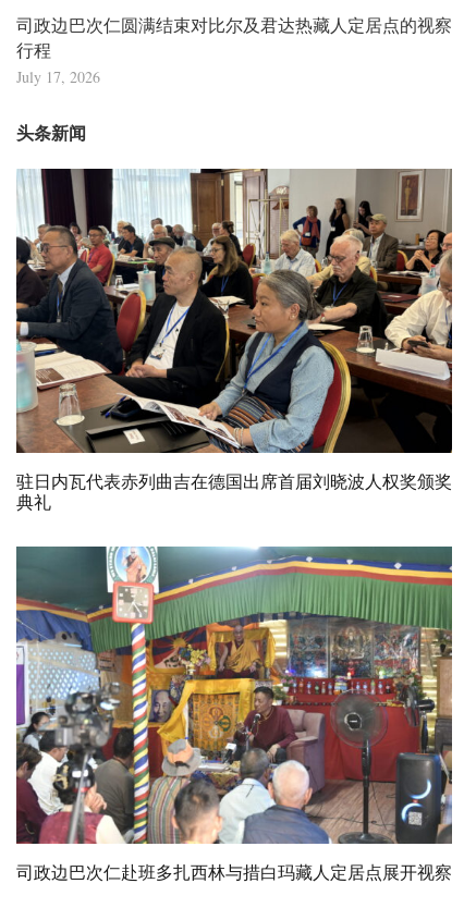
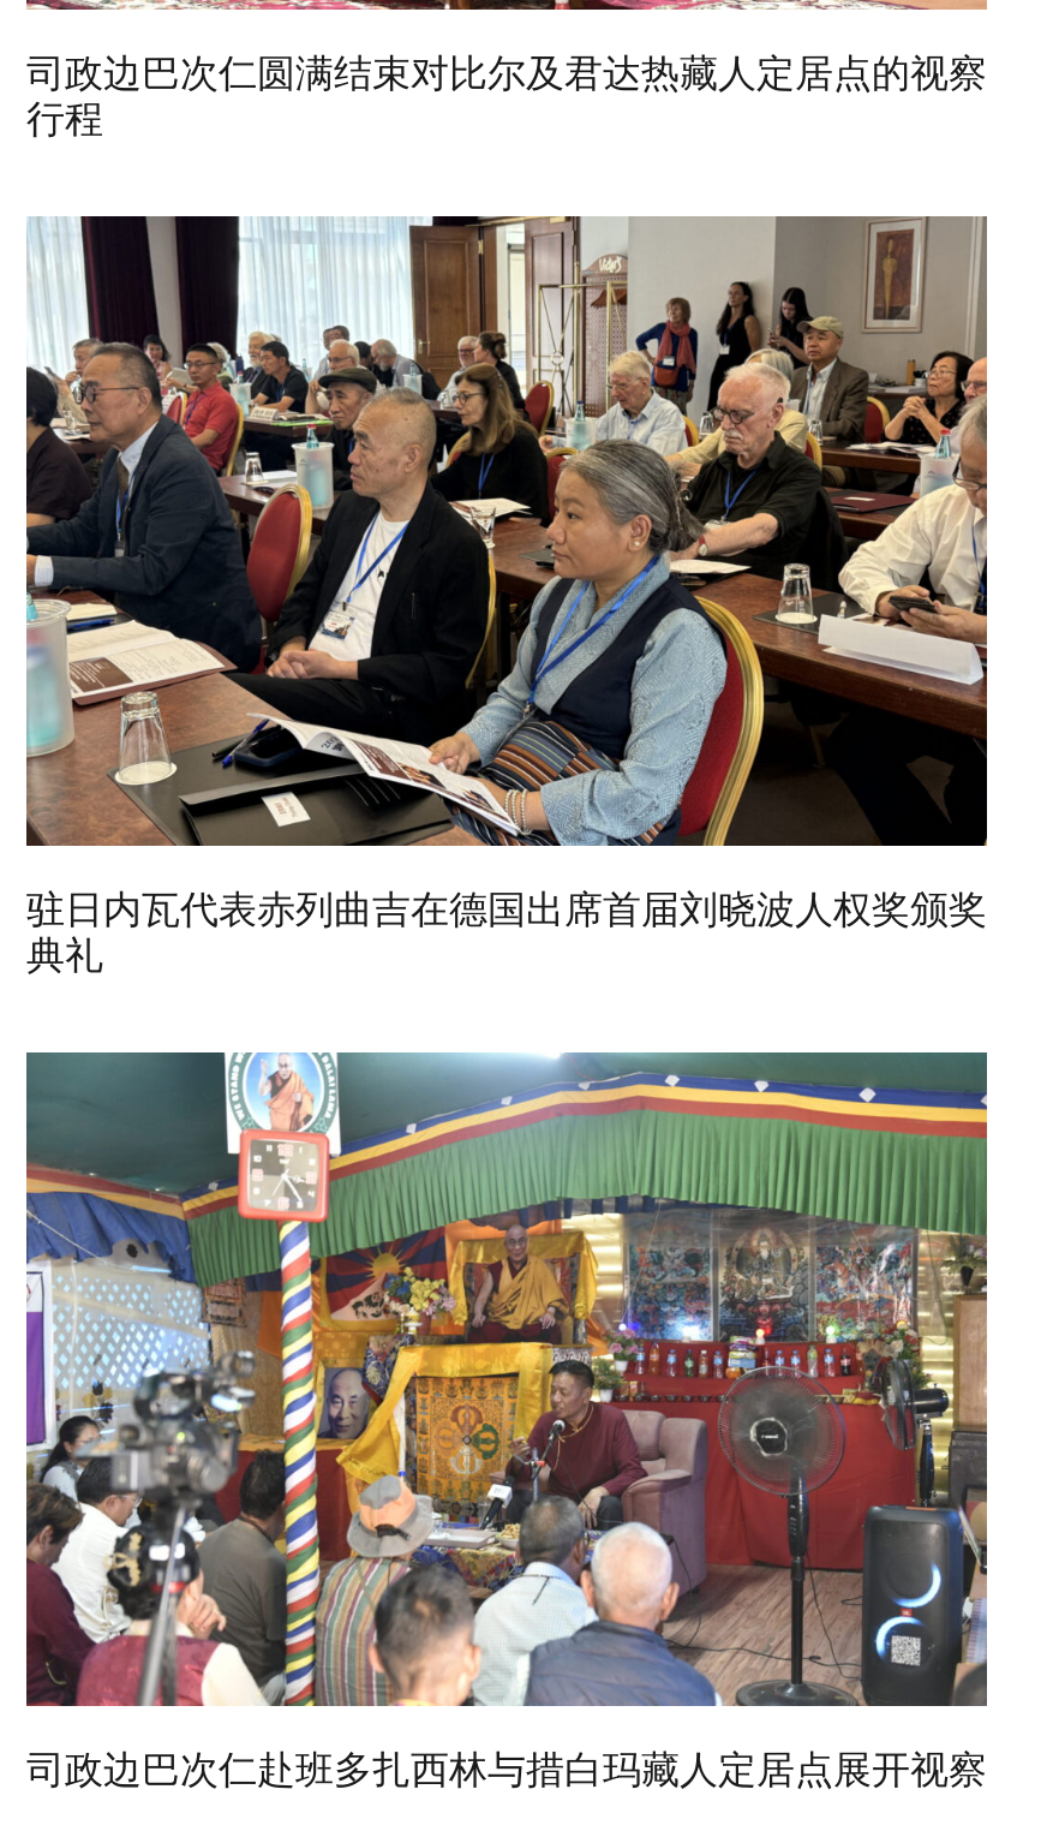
- July 17, 2026
- 头条新闻
